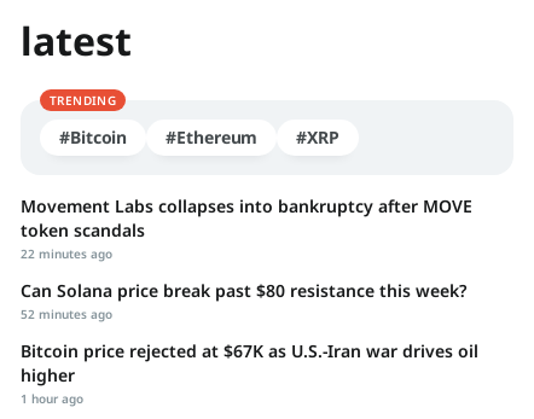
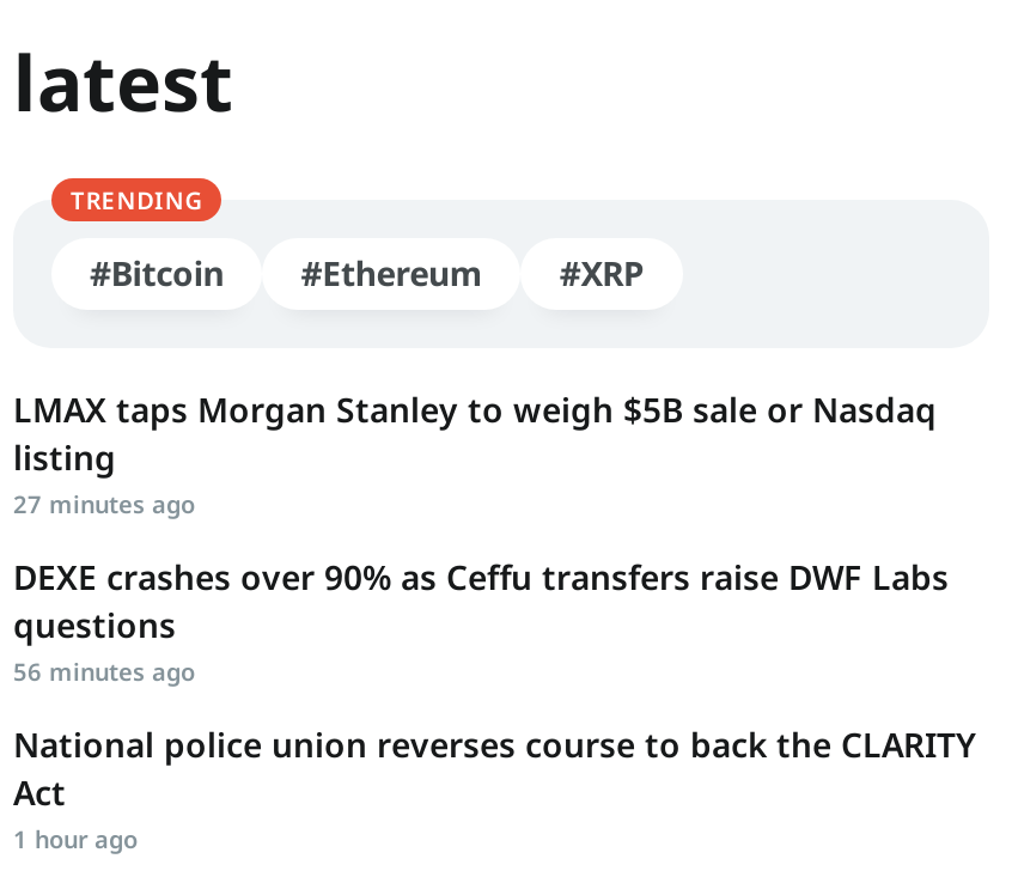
- Movement Labs collapses into bankruptcy after MOVE
- token scandals
- 22 minutes ago
+ LMAX taps Morgan Stanley to weigh $5B sale or Nasdaq
+ listing
+ 27 minutes ago

- Can Solana price break past $80 resistance this week?
- 52 minutes ago
+ DEXE crashes over 90% as Ceffu transfers raise DWF Labs
+ questions
+ 56 minutes ago

- Bitcoin price rejected at $67K as U.S.-Iran war drives oil
- higher
+ National police union reverses course to back the CLARITY
+ Act
